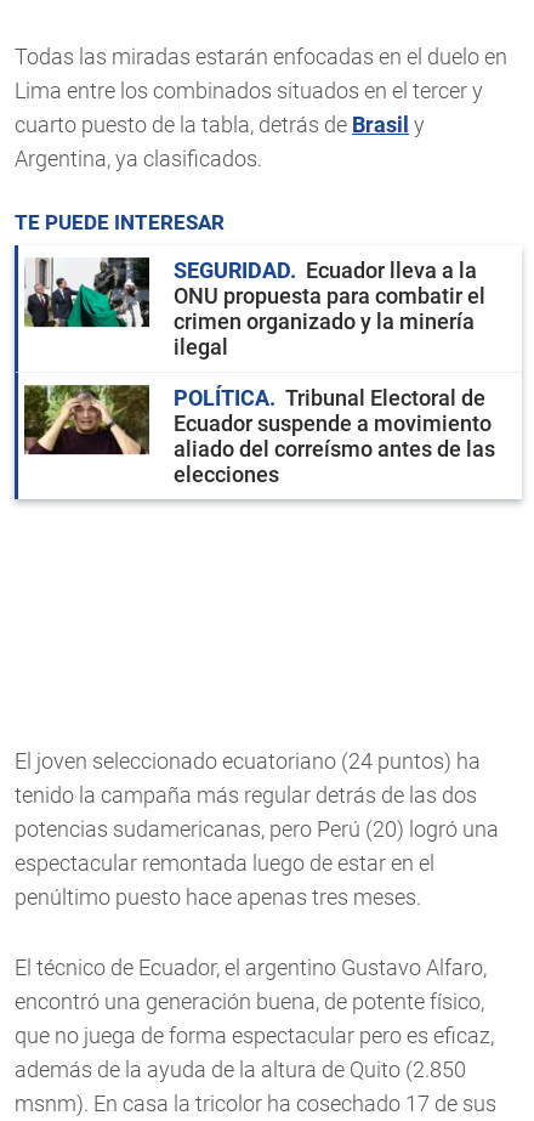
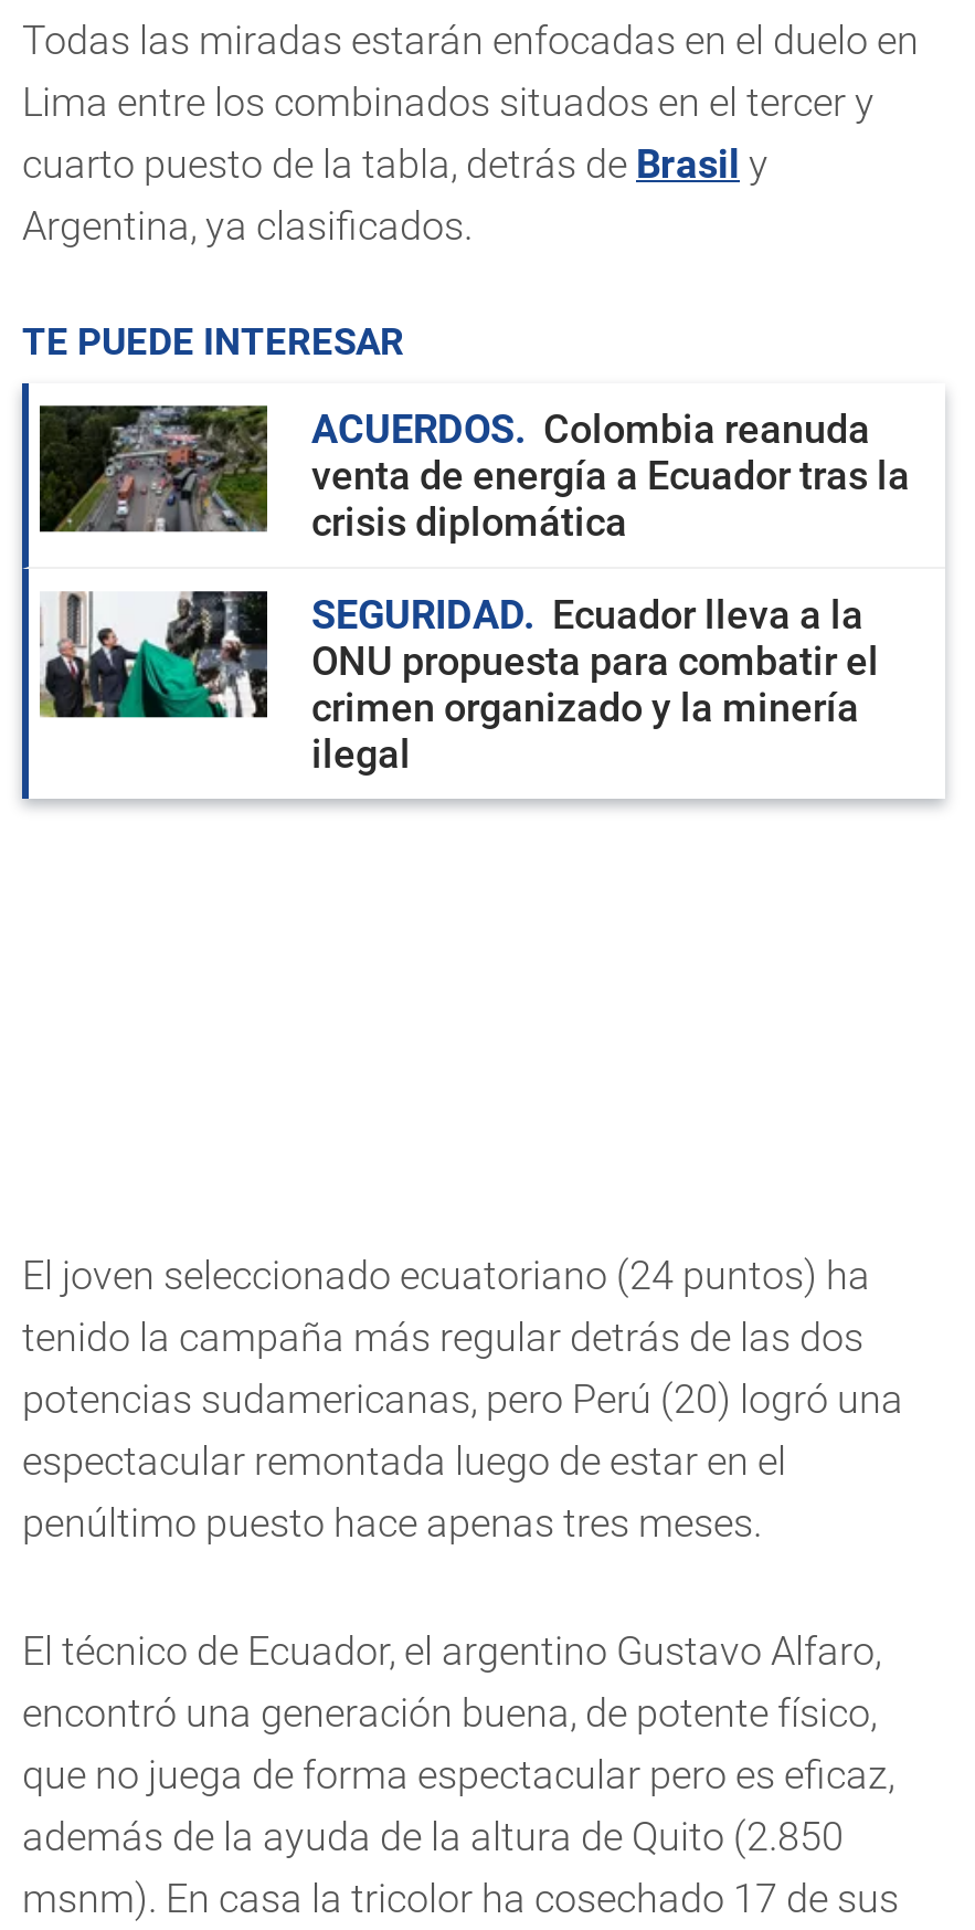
+ [image]
+ ACUERDOS
+ Colombia reanuda
+ venta de energía a Ecuador tras la
+ crisis diplomática

moved down: [image] | SEGURIDAD | Ecuador lleva a la | ONU propuesta para combatir el | crimen organizado y la minería | ilegal

- [image]
- POLÍTICA
- Tribunal Electoral de
- Ecuador suspende a movimiento
- aliado del correísmo antes de las
- elecciones
